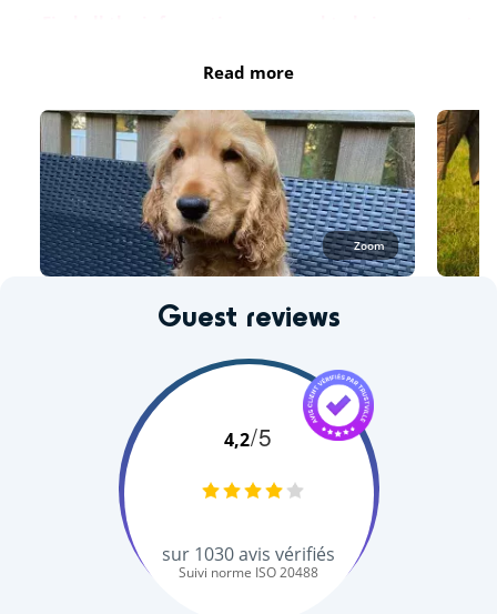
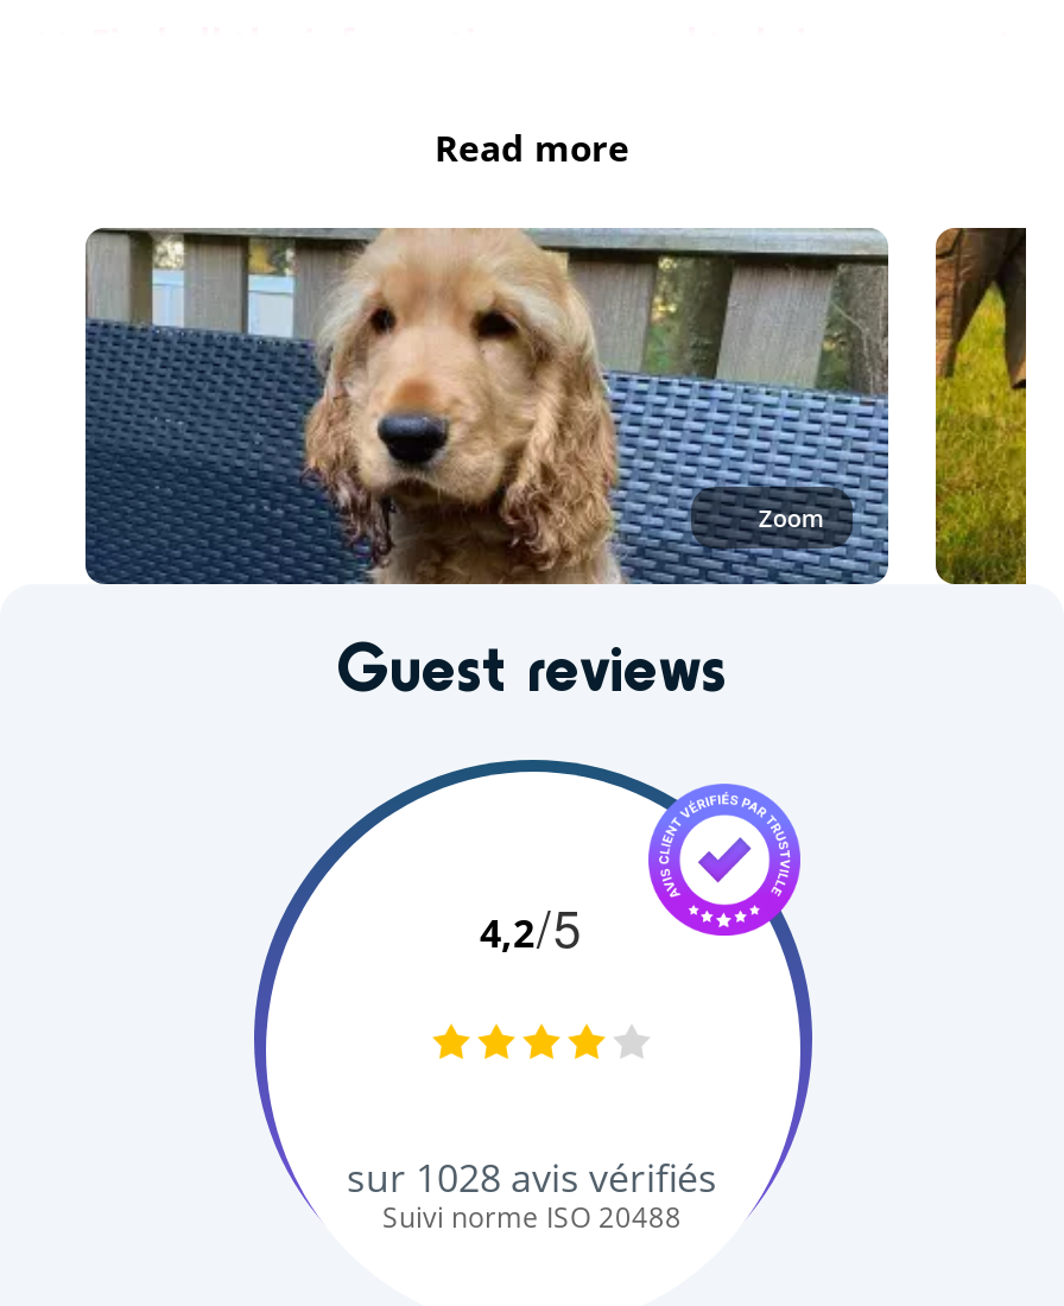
- sur 1030 avis vérifiés
+ sur 1028 avis vérifiés
